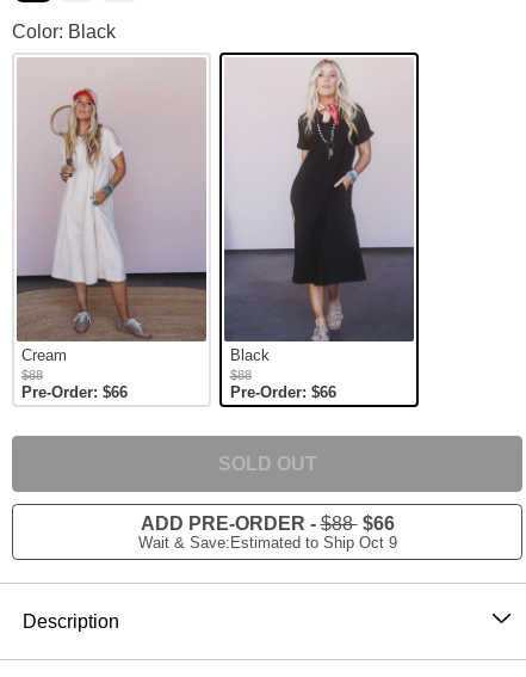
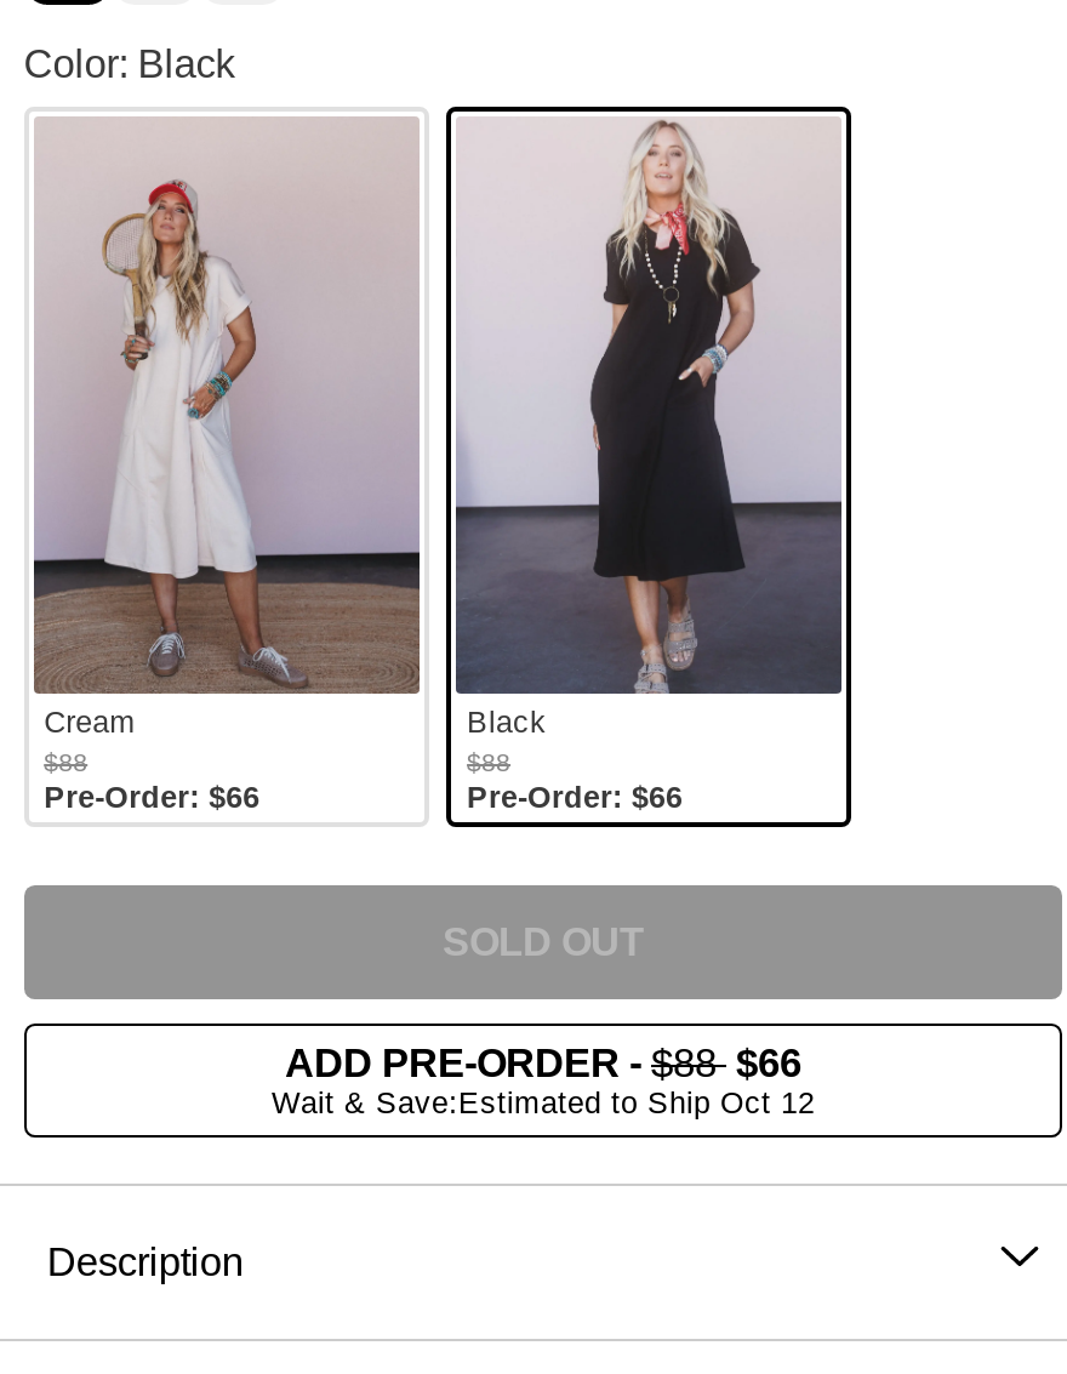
- Wait & Save:Estimated to Ship Oct 9
+ Wait & Save:Estimated to Ship Oct 12
